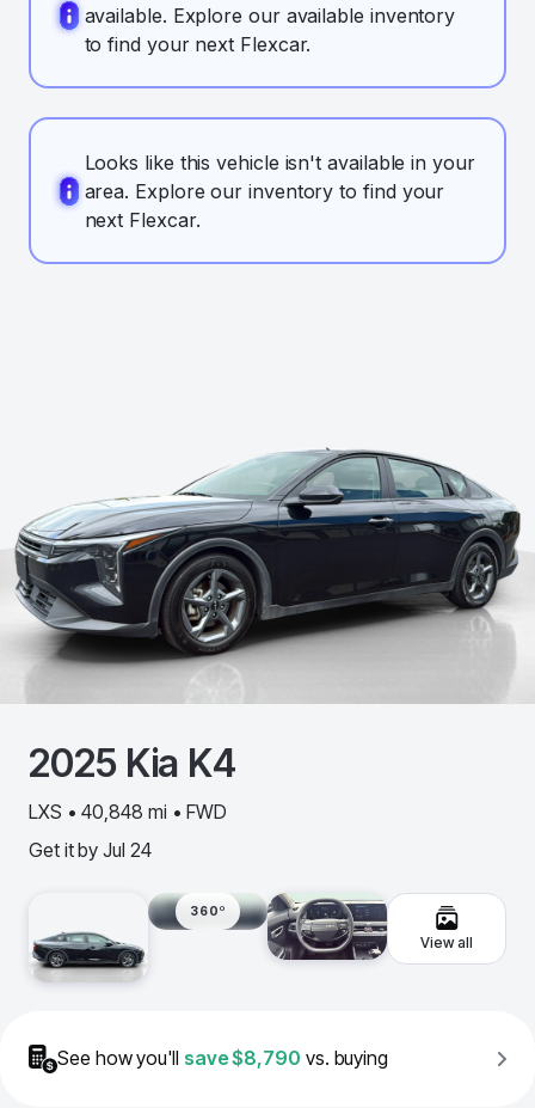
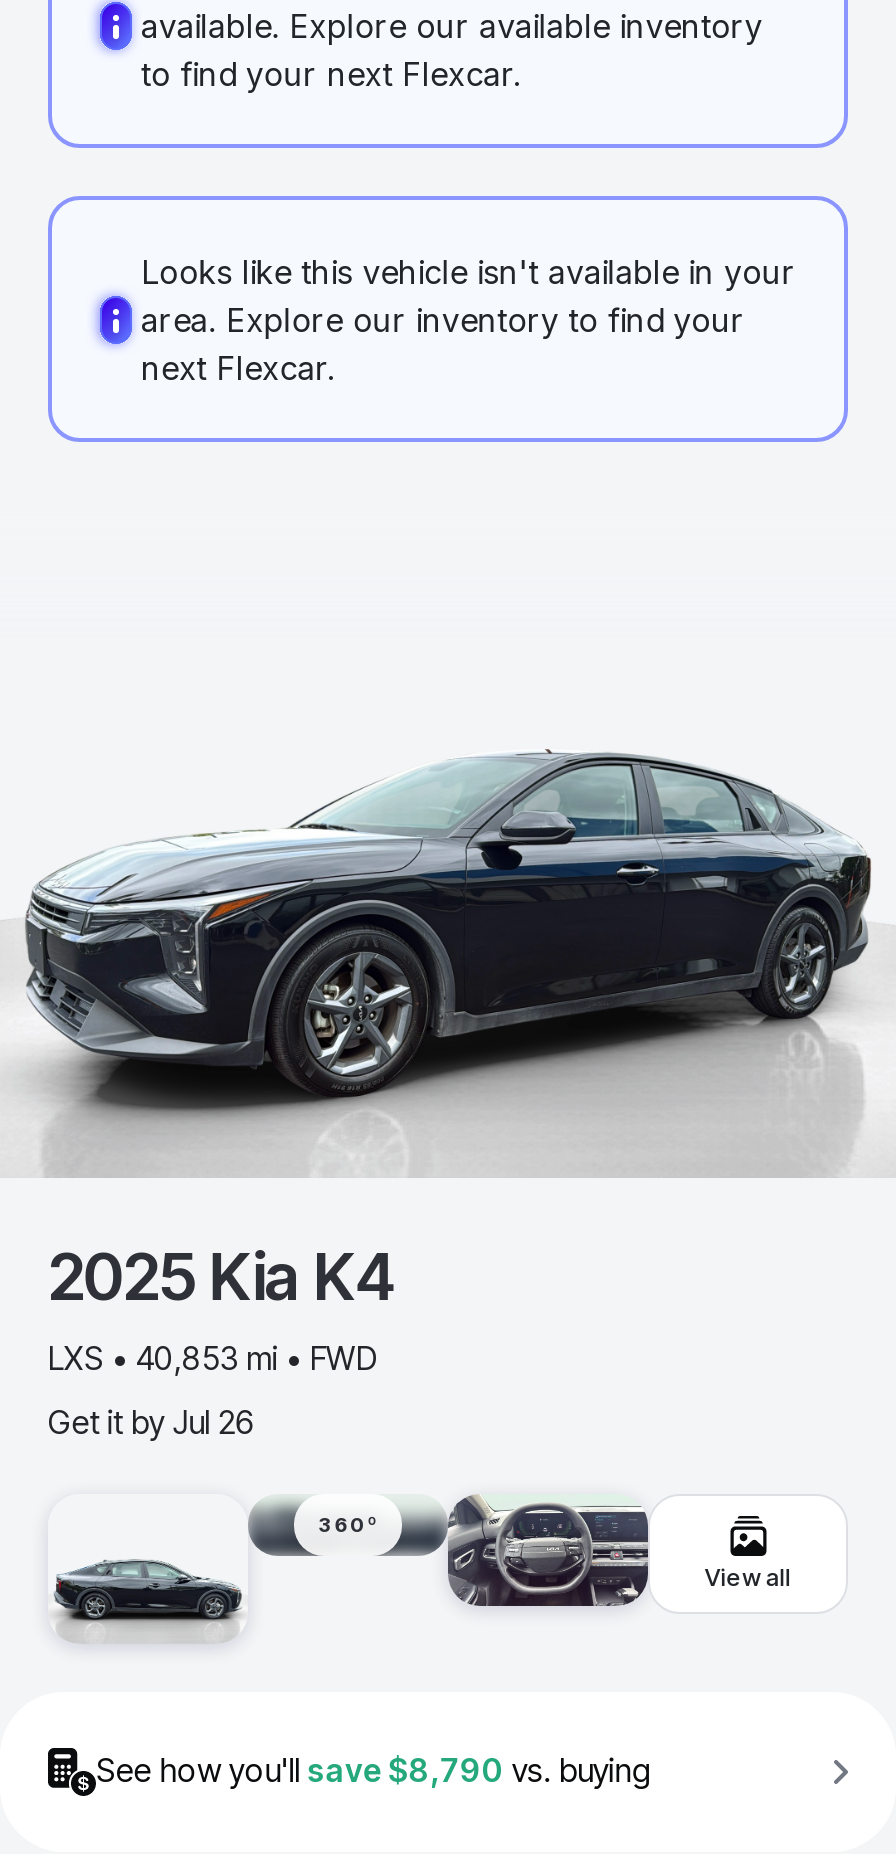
- LXS • 40,848 mi • FWD
+ LXS • 40,853 mi • FWD

- Get it by Jul 24
+ Get it by Jul 26
